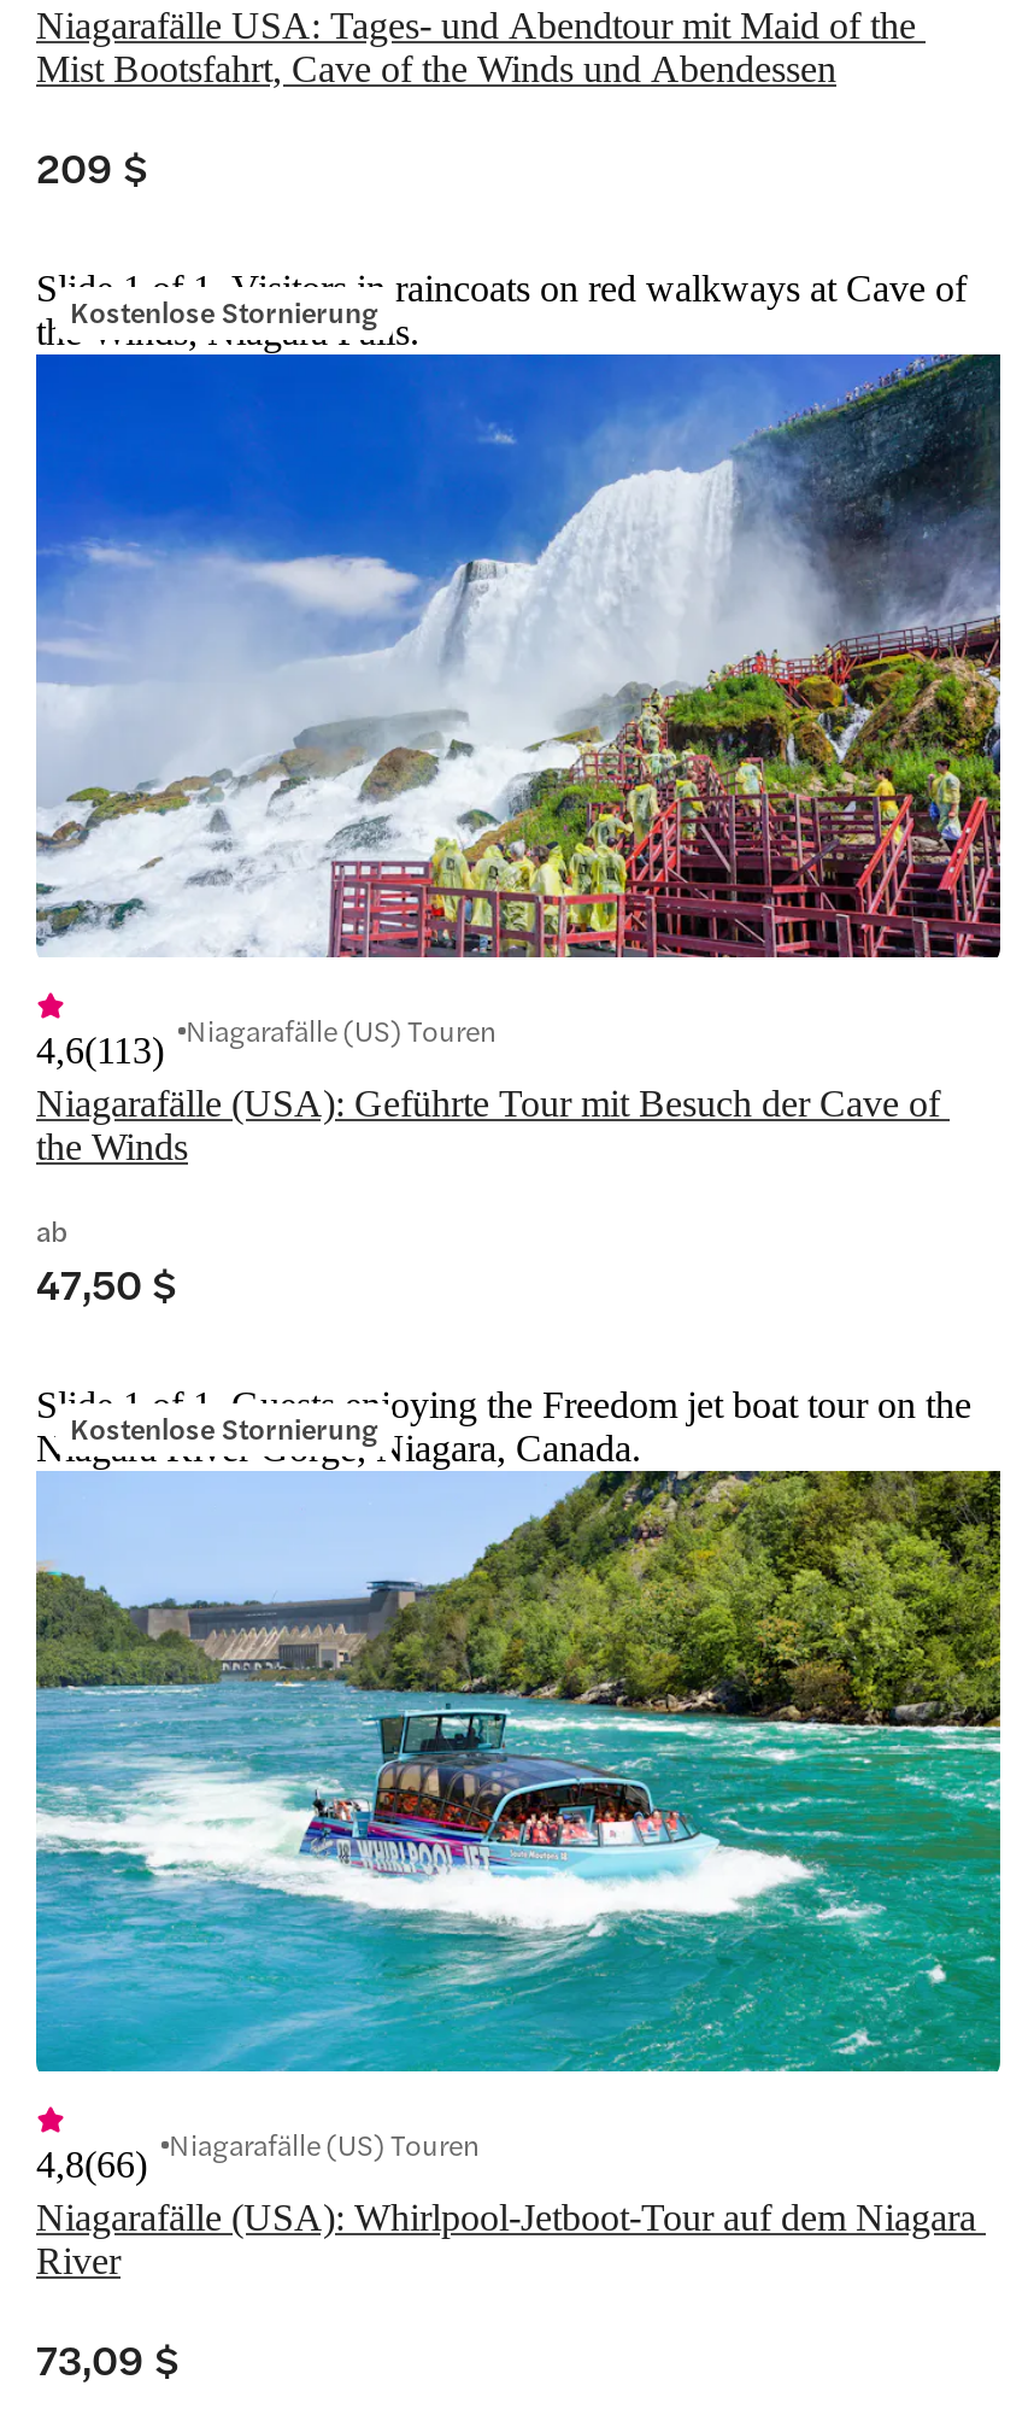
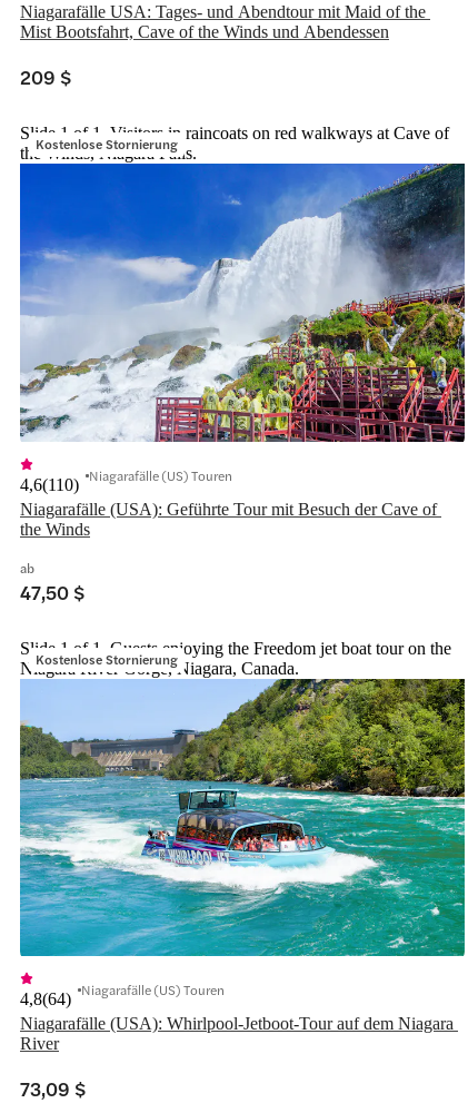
- 4,6(113) Niagarafälle (US) Touren
+ 4,6(110) Niagarafälle (US) Touren

- 4,8(66) Niagarafälle (US) Touren
+ 4,8(64) Niagarafälle (US) Touren
